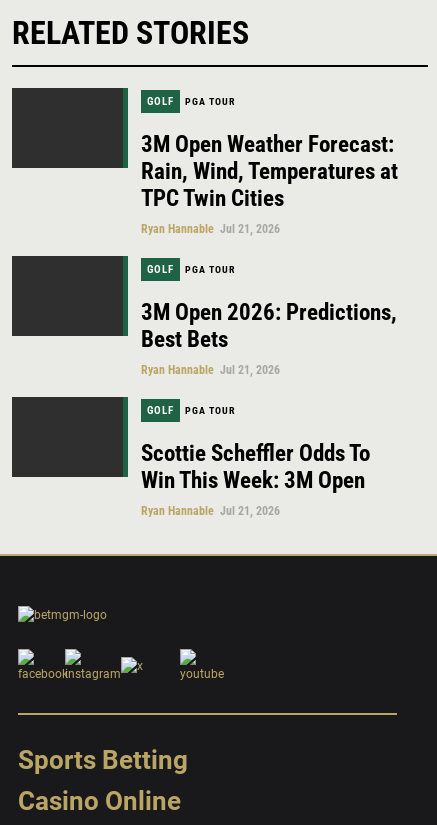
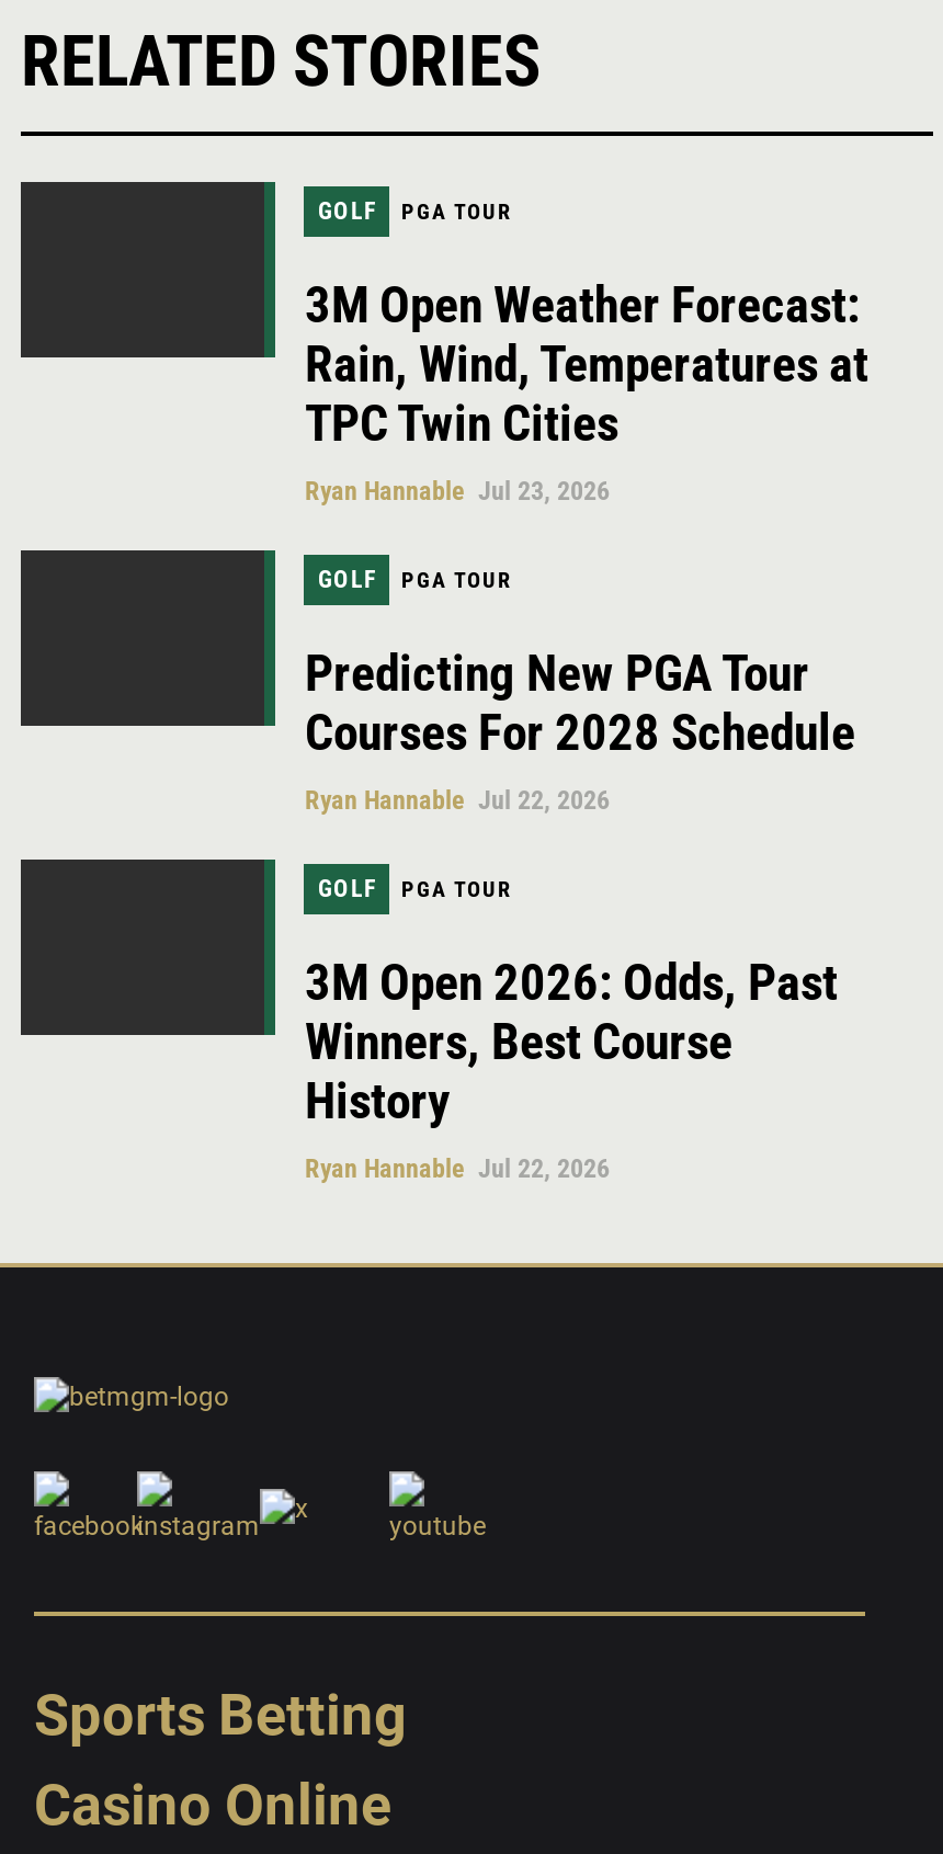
- Ryan Hannable Jul 21, 2026
+ Ryan Hannable Jul 23, 2026

- 3M Open 2026: Predictions,
- Best Bets
- Ryan Hannable Jul 21, 2026
+ Predicting New PGA Tour
+ Courses For 2028 Schedule
+ Ryan Hannable Jul 22, 2026

- Scottie Scheffler Odds To
- Win This Week: 3M Open
- Ryan Hannable Jul 21, 2026
+ 3M Open 2026: Odds, Past
+ Winners, Best Course
+ History
+ Ryan Hannable Jul 22, 2026
